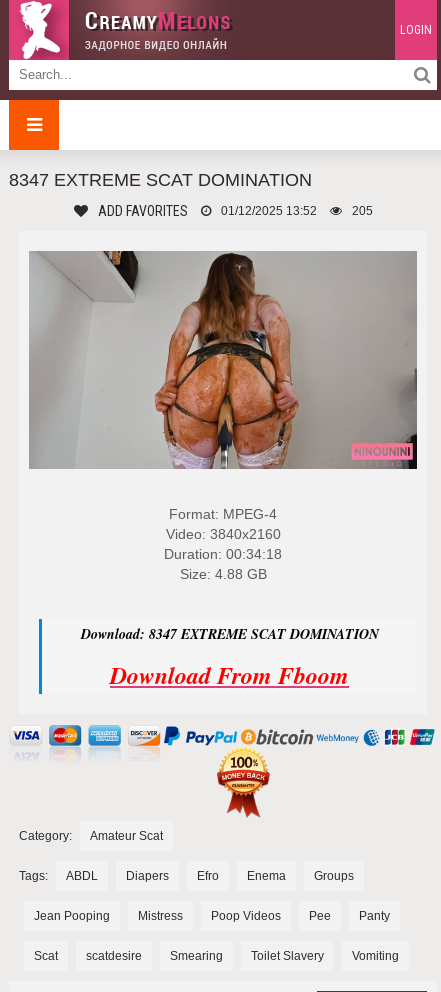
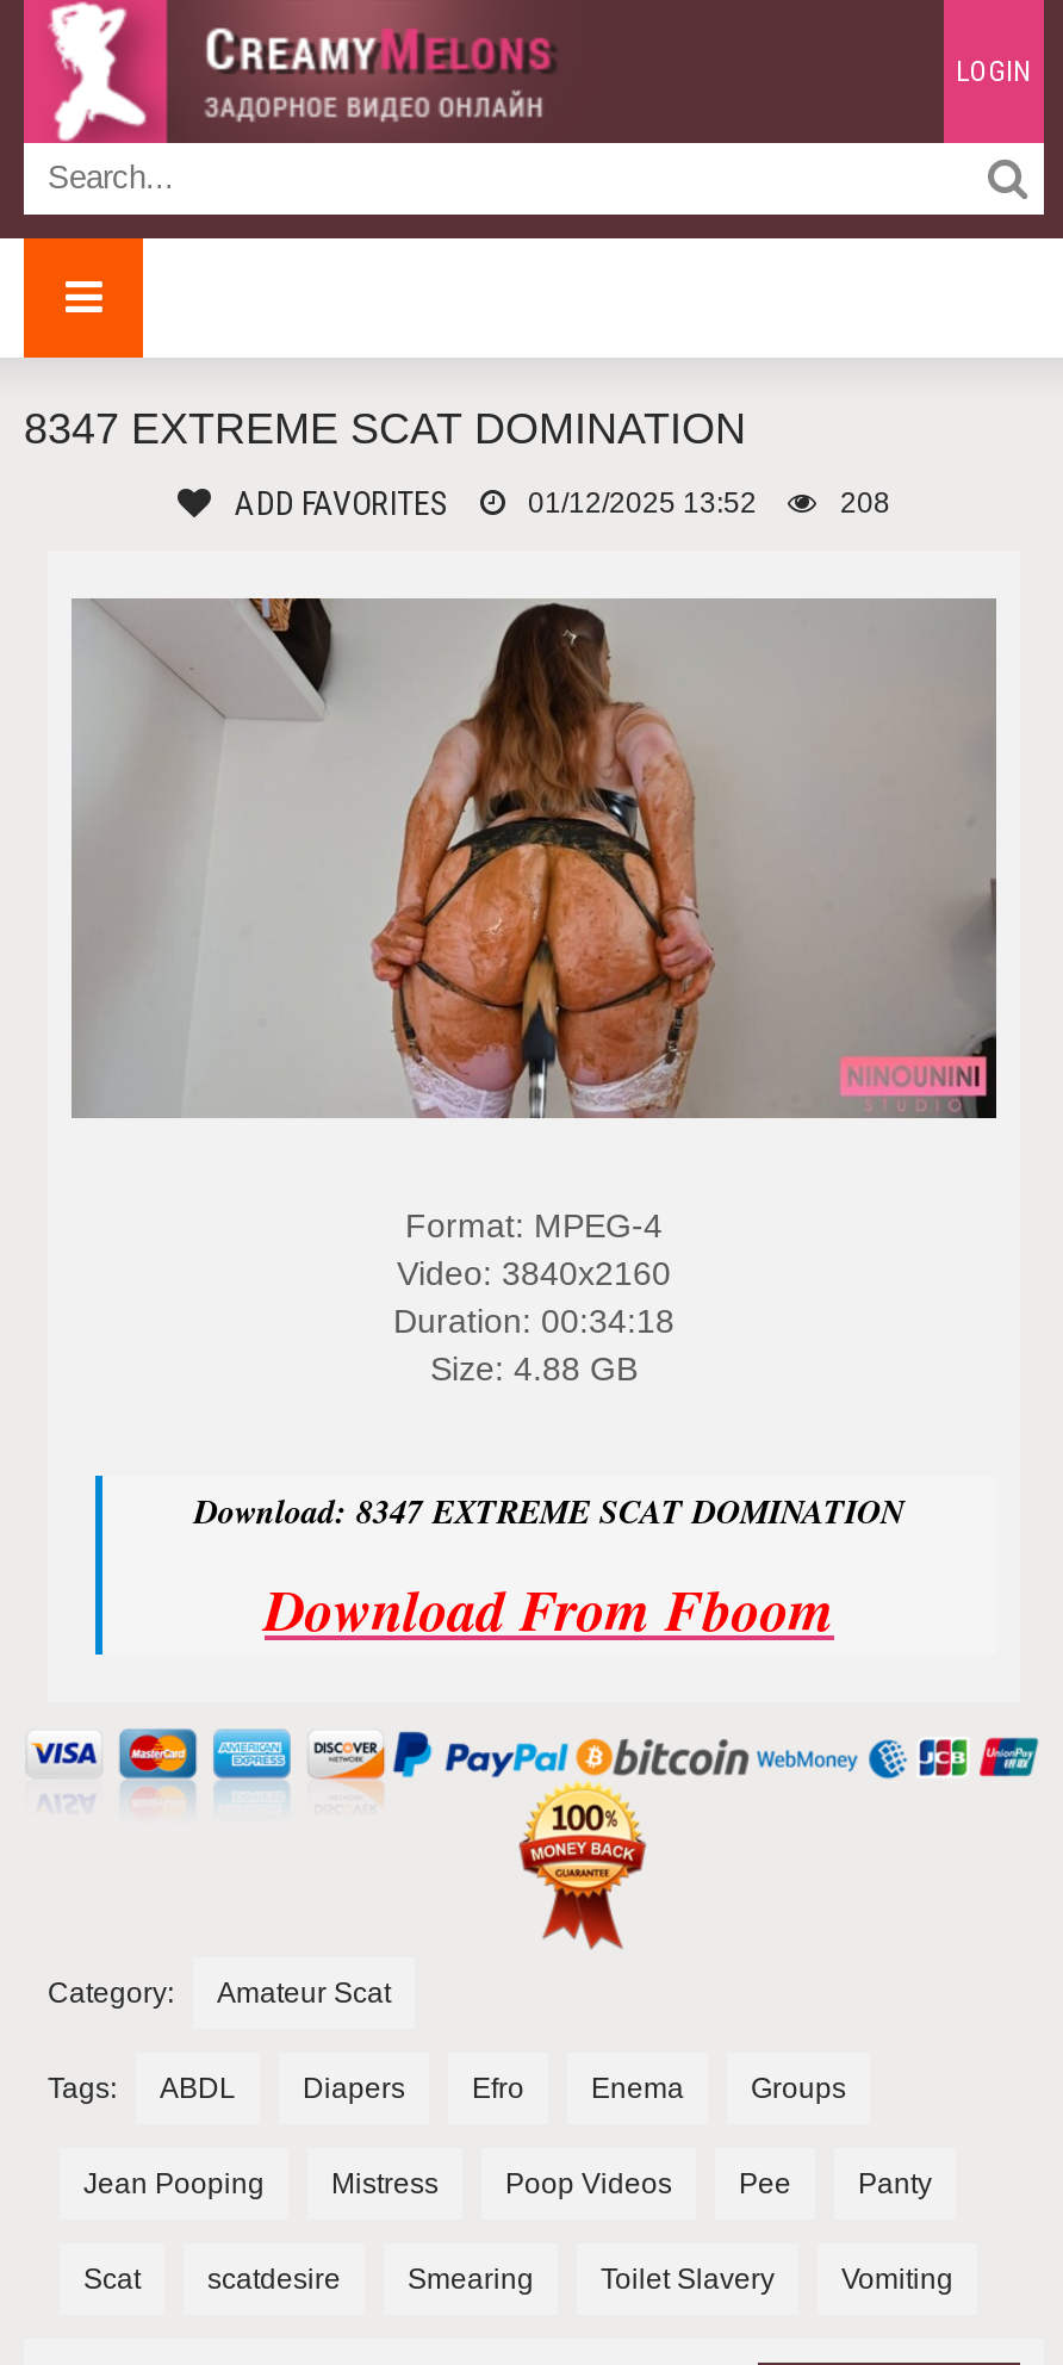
- 205
+ 208
